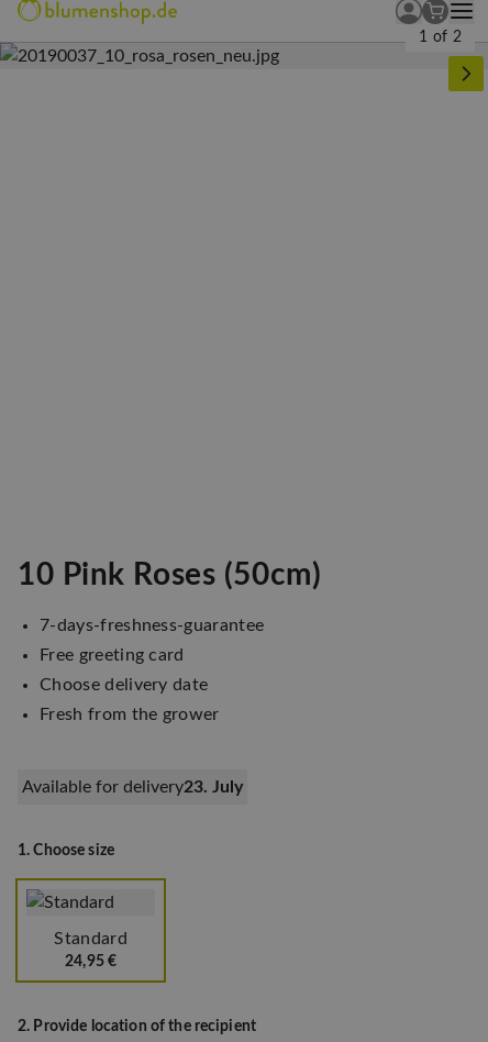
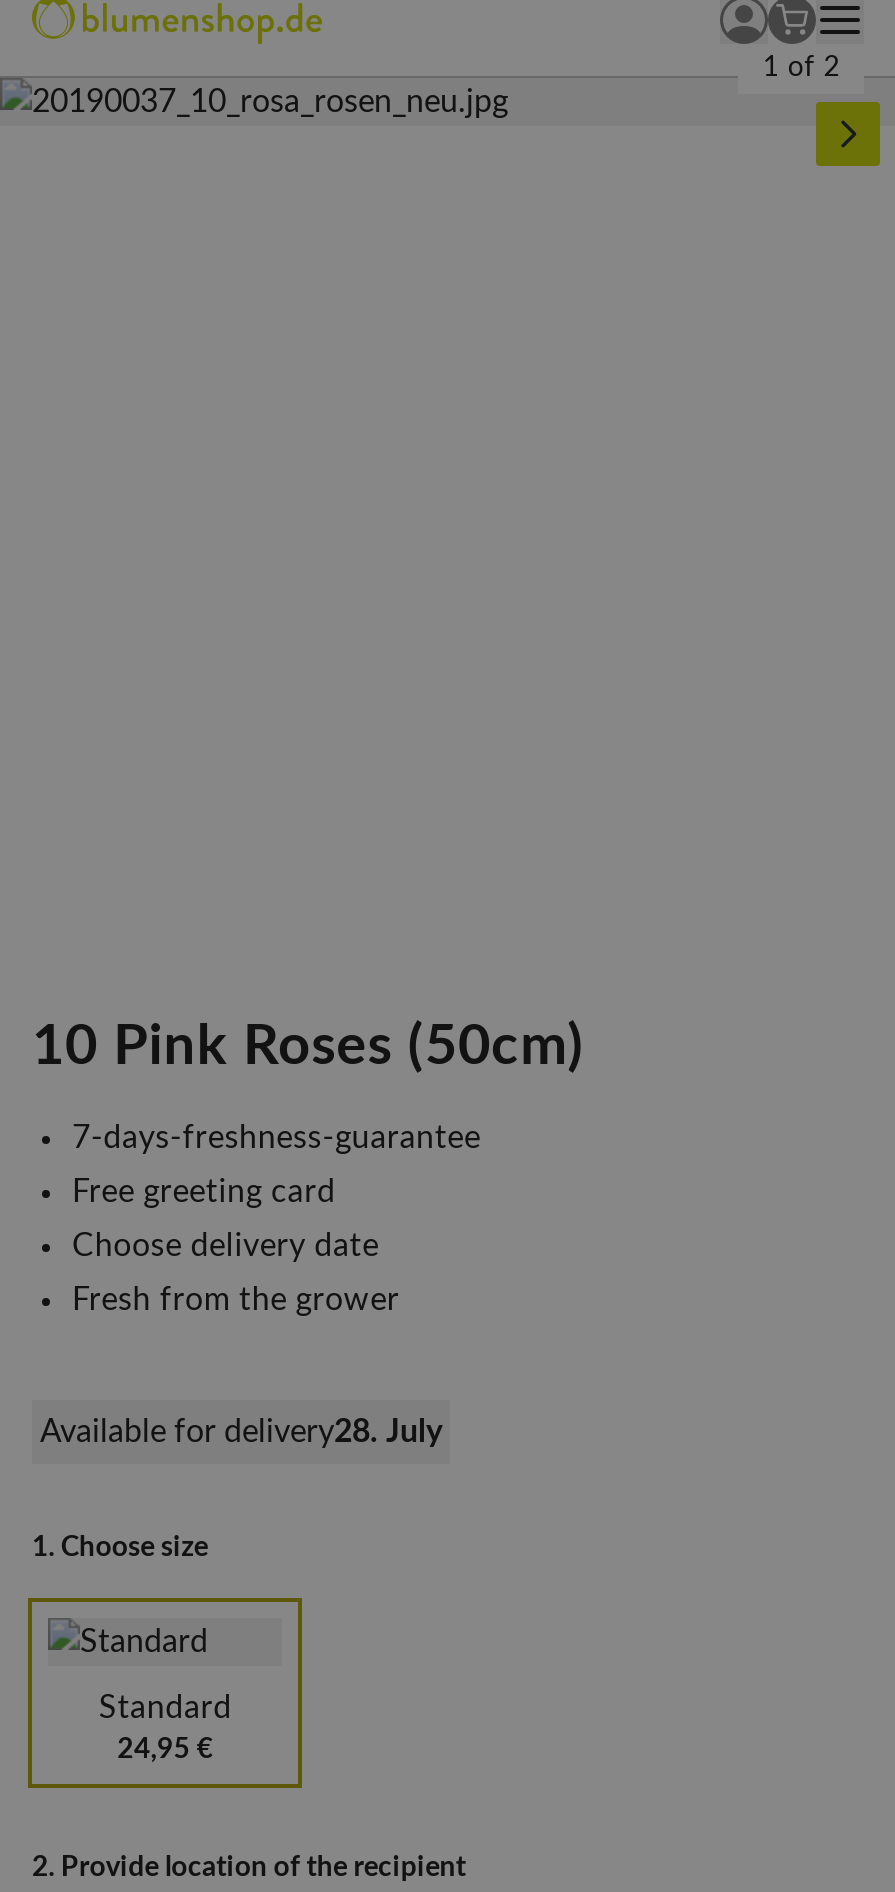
- Available for delivery23. July
+ Available for delivery28. July
